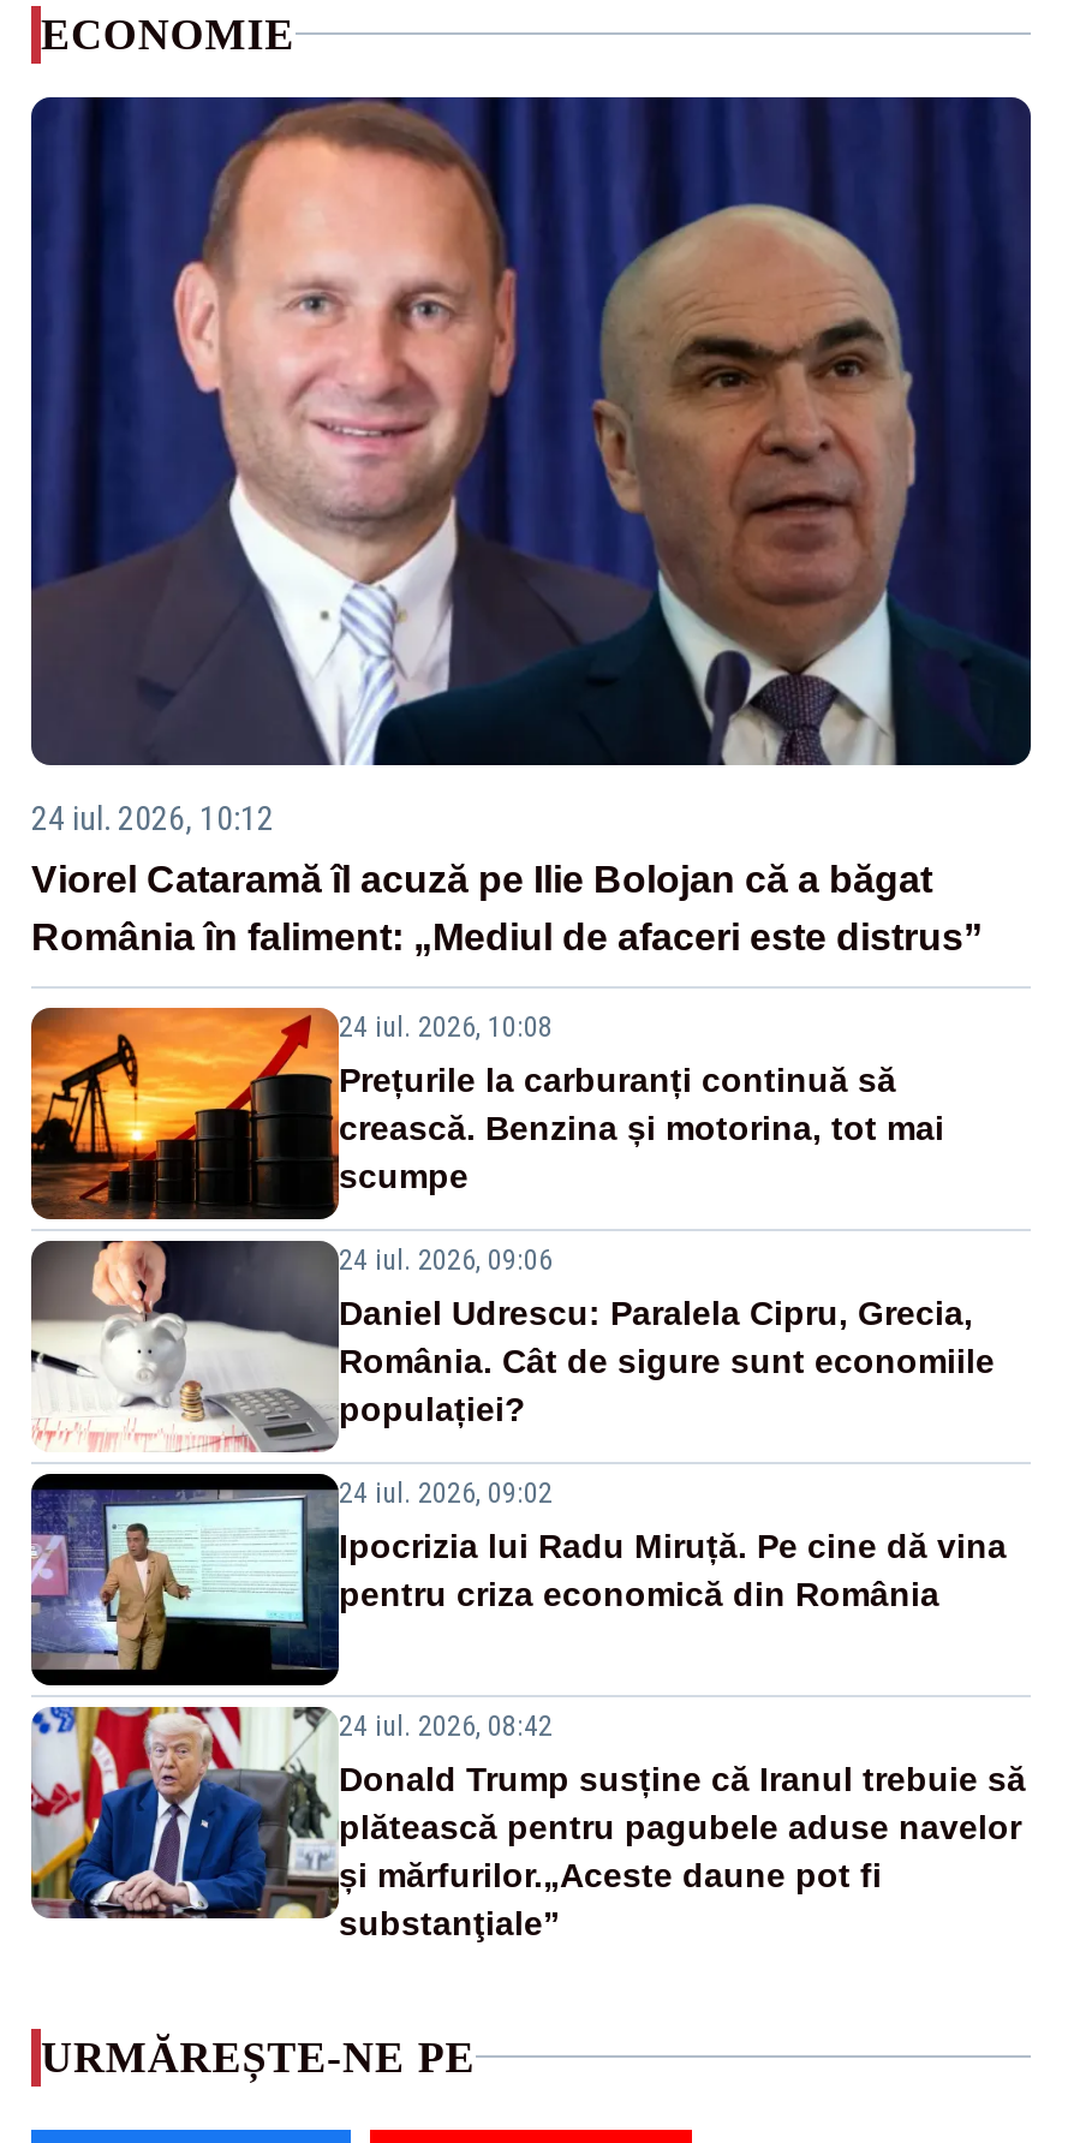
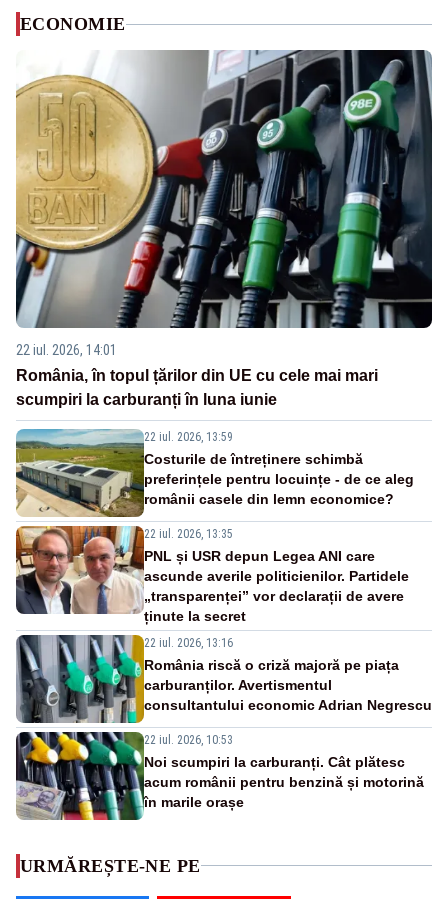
- [image]
- 24 iul. 2026, 10:12
+ [image]
+ 22 iul. 2026, 14:01

- Viorel Cataramă îl acuză pe Ilie Bolojan că a băgat
- România în faliment: „Mediul de afaceri este distrus”
+ România, în topul țărilor din UE cu cele mai mari
+ scumpiri la carburanți în luna iunie

- [image]
- 24 iul. 2026, 10:08
- Prețurile la carburanți continuă să
- crească. Benzina și motorina, tot mai
- scumpe
+ [image]
+ 22 iul. 2026, 13:59
+ Costurile de întreținere schimbă
+ preferințele pentru locuințe - de ce aleg
+ românii casele din lemn economice?

- [image]
- 24 iul. 2026, 09:06
- Daniel Udrescu: Paralela Cipru, Grecia,
- România. Cât de sigure sunt economiile
- populației?
+ [image]
+ 22 iul. 2026, 13:35
+ PNL și USR depun Legea ANI care
+ ascunde averile politicienilor. Partidele
+ „transparenței” vor declarații de avere
+ ținute la secret

- [image]
- 24 iul. 2026, 09:02
- Ipocrizia lui Radu Miruță. Pe cine dă vina
- pentru criza economică din România
+ [image]
+ 22 iul. 2026, 13:16
+ România riscă o criză majoră pe piața
+ carburanților. Avertismentul
+ consultantului economic Adrian Negrescu

- 24 iul. 2026, 08:42
- Donald Trump susține că Iranul trebuie să
- plătească pentru pagubele aduse navelor
- și mărfurilor.„Aceste daune pot fi
- substanţiale”
+ 22 iul. 2026, 10:53
+ Noi scumpiri la carburanți. Cât plătesc
+ acum românii pentru benzină și motorină
+ în marile orașe
